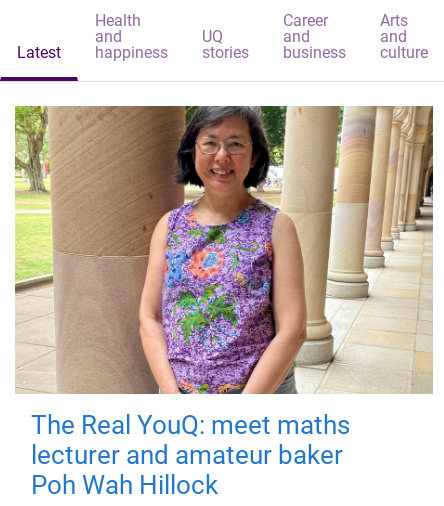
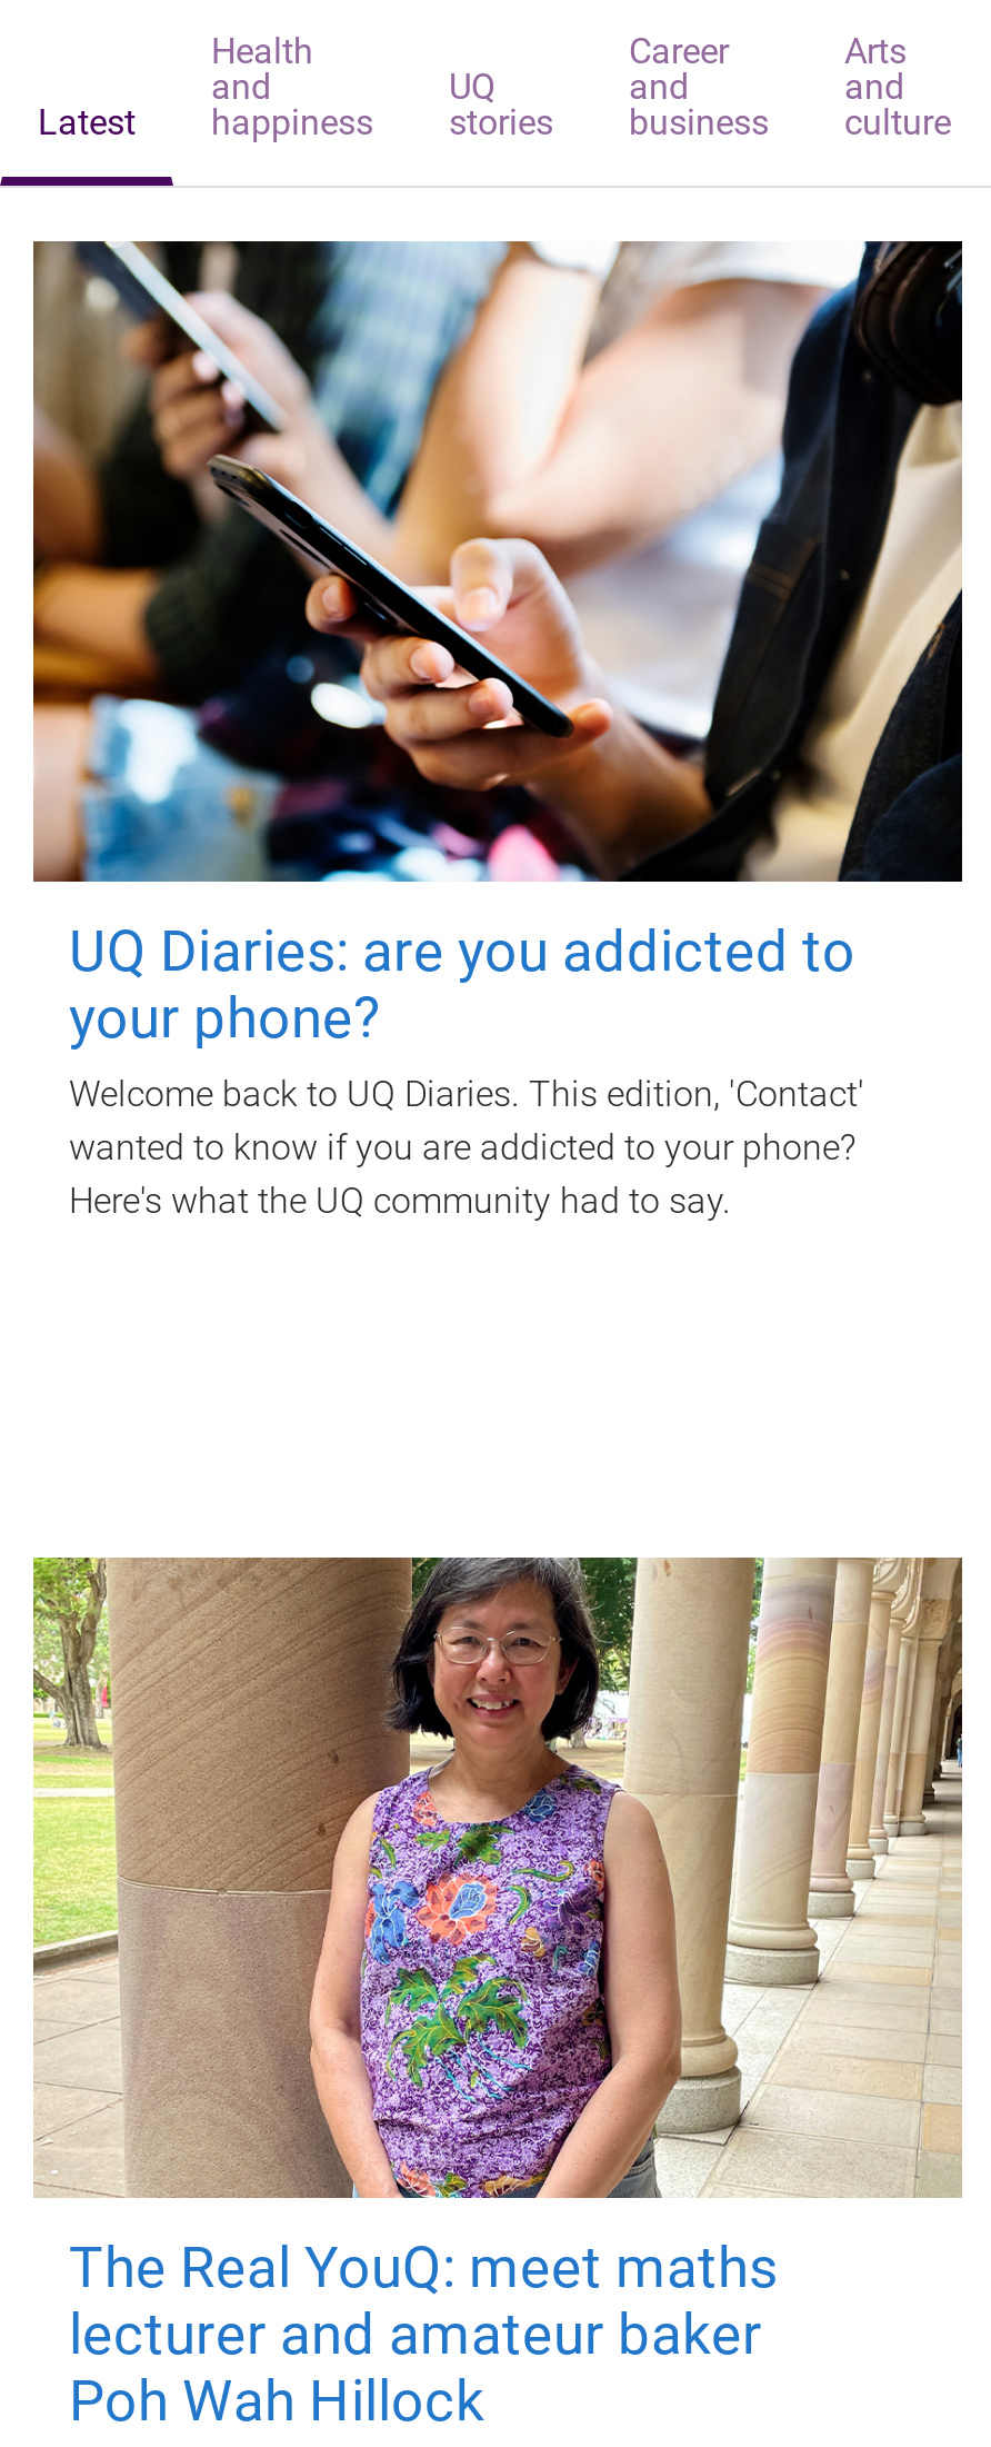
+ [image]
+ UQ Diaries: are you addicted to
+ your phone?
+ Welcome back to UQ Diaries. This edition, 'Contact'
+ wanted to know if you are addicted to your phone?
+ Here's what the UQ community had to say.
